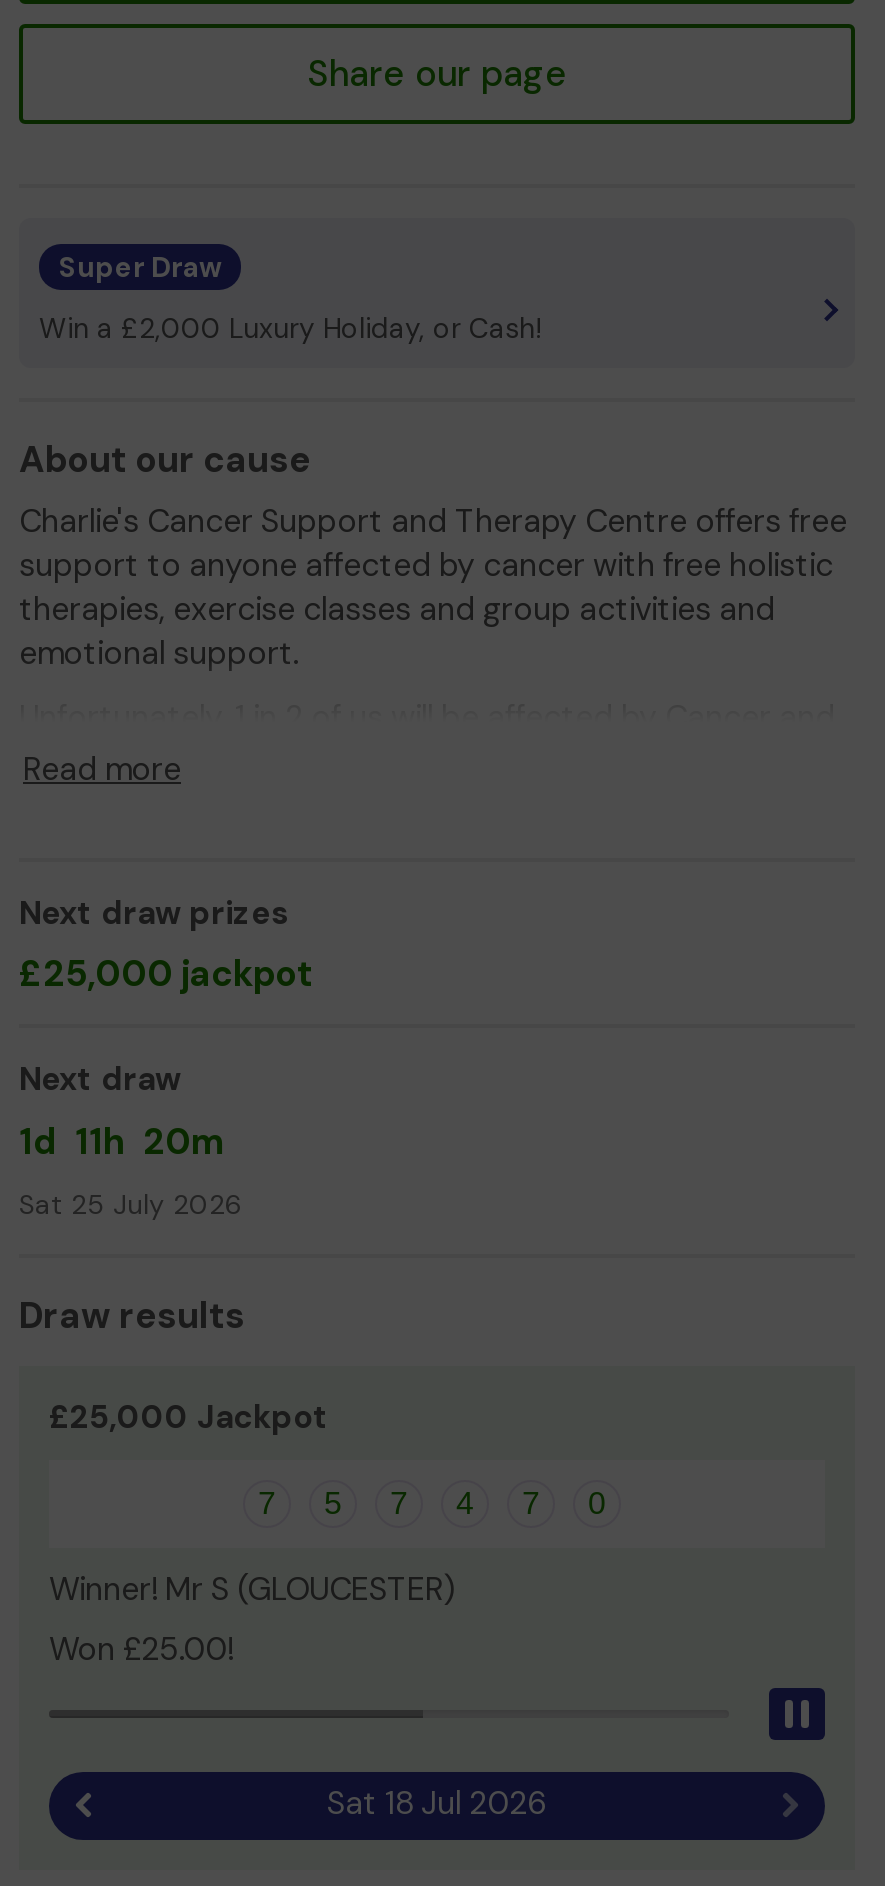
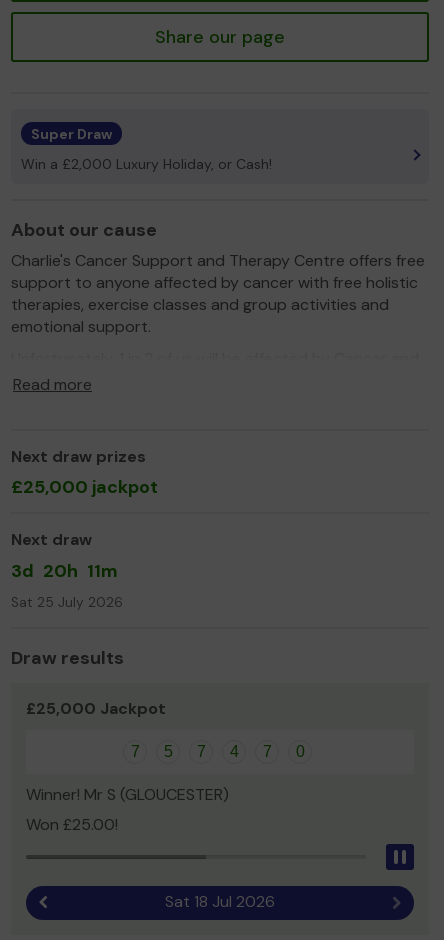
- 1d 11h 20m
+ 3d 20h 11m
